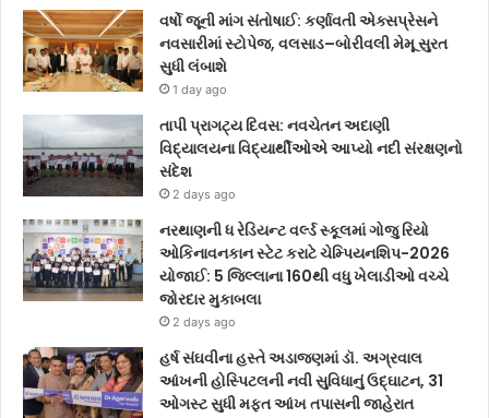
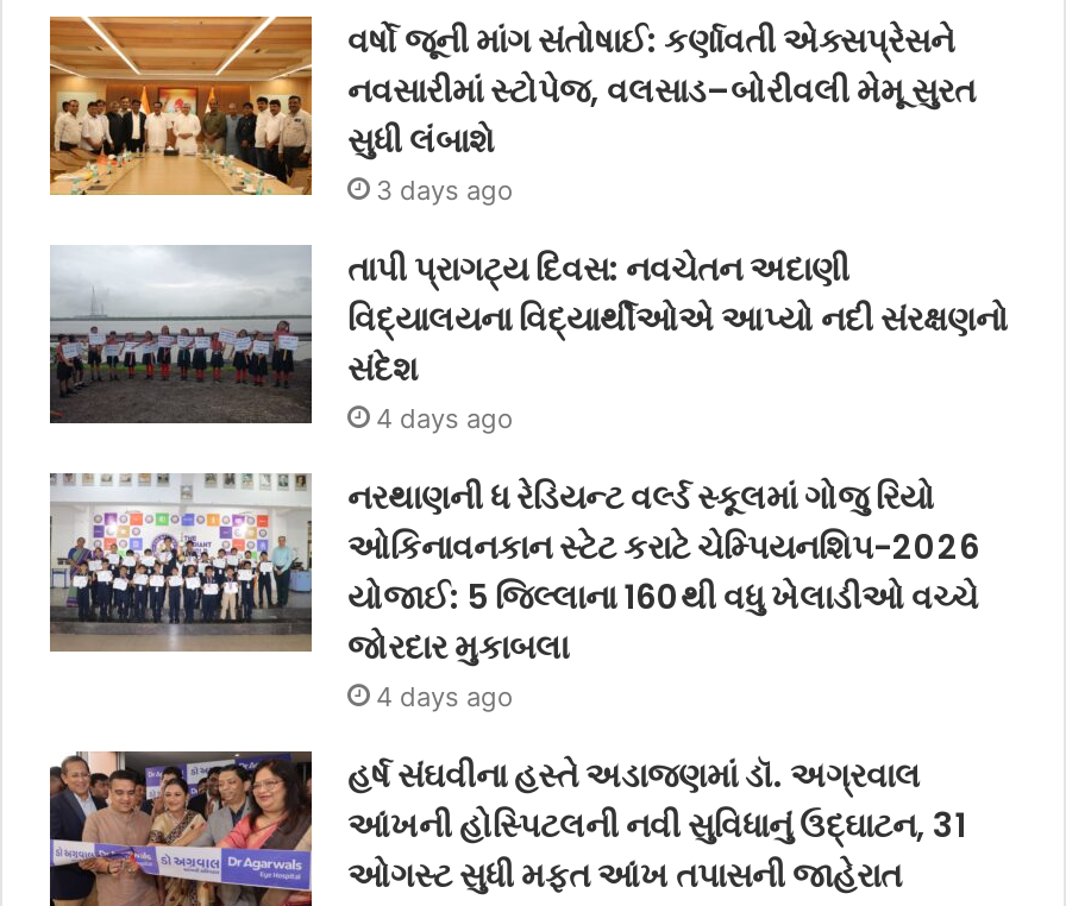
- 1 day ago
+ 3 days ago

- 2 days ago
+ 4 days ago

- 2 days ago
+ 4 days ago
